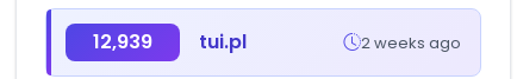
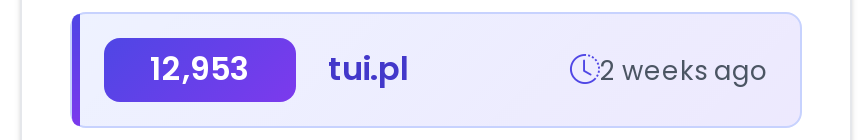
- 12,939 tui.pl
+ 12,953 tui.pl
